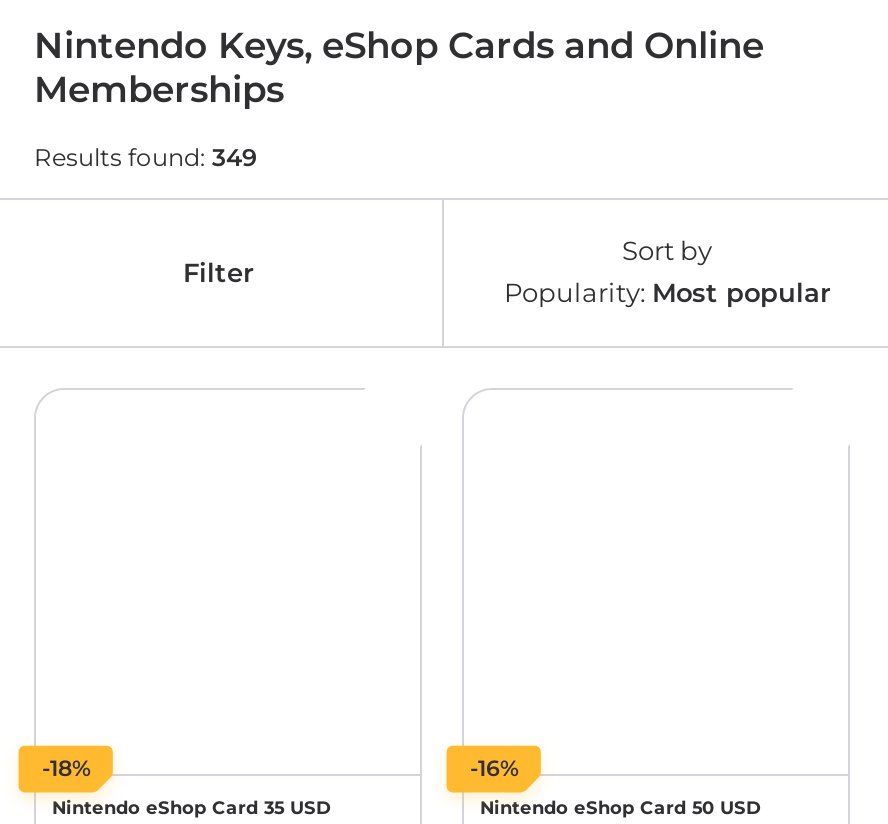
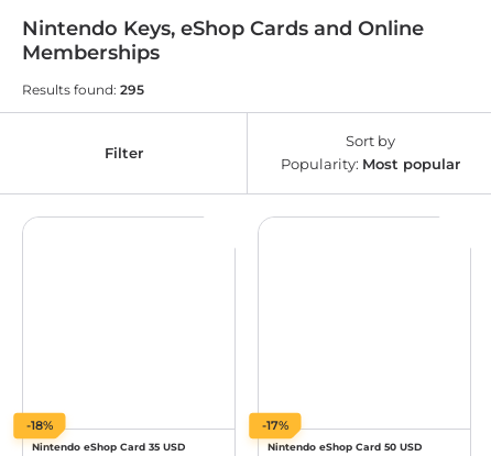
- Results found: 349
+ Results found: 295

- -16%
+ -17%
